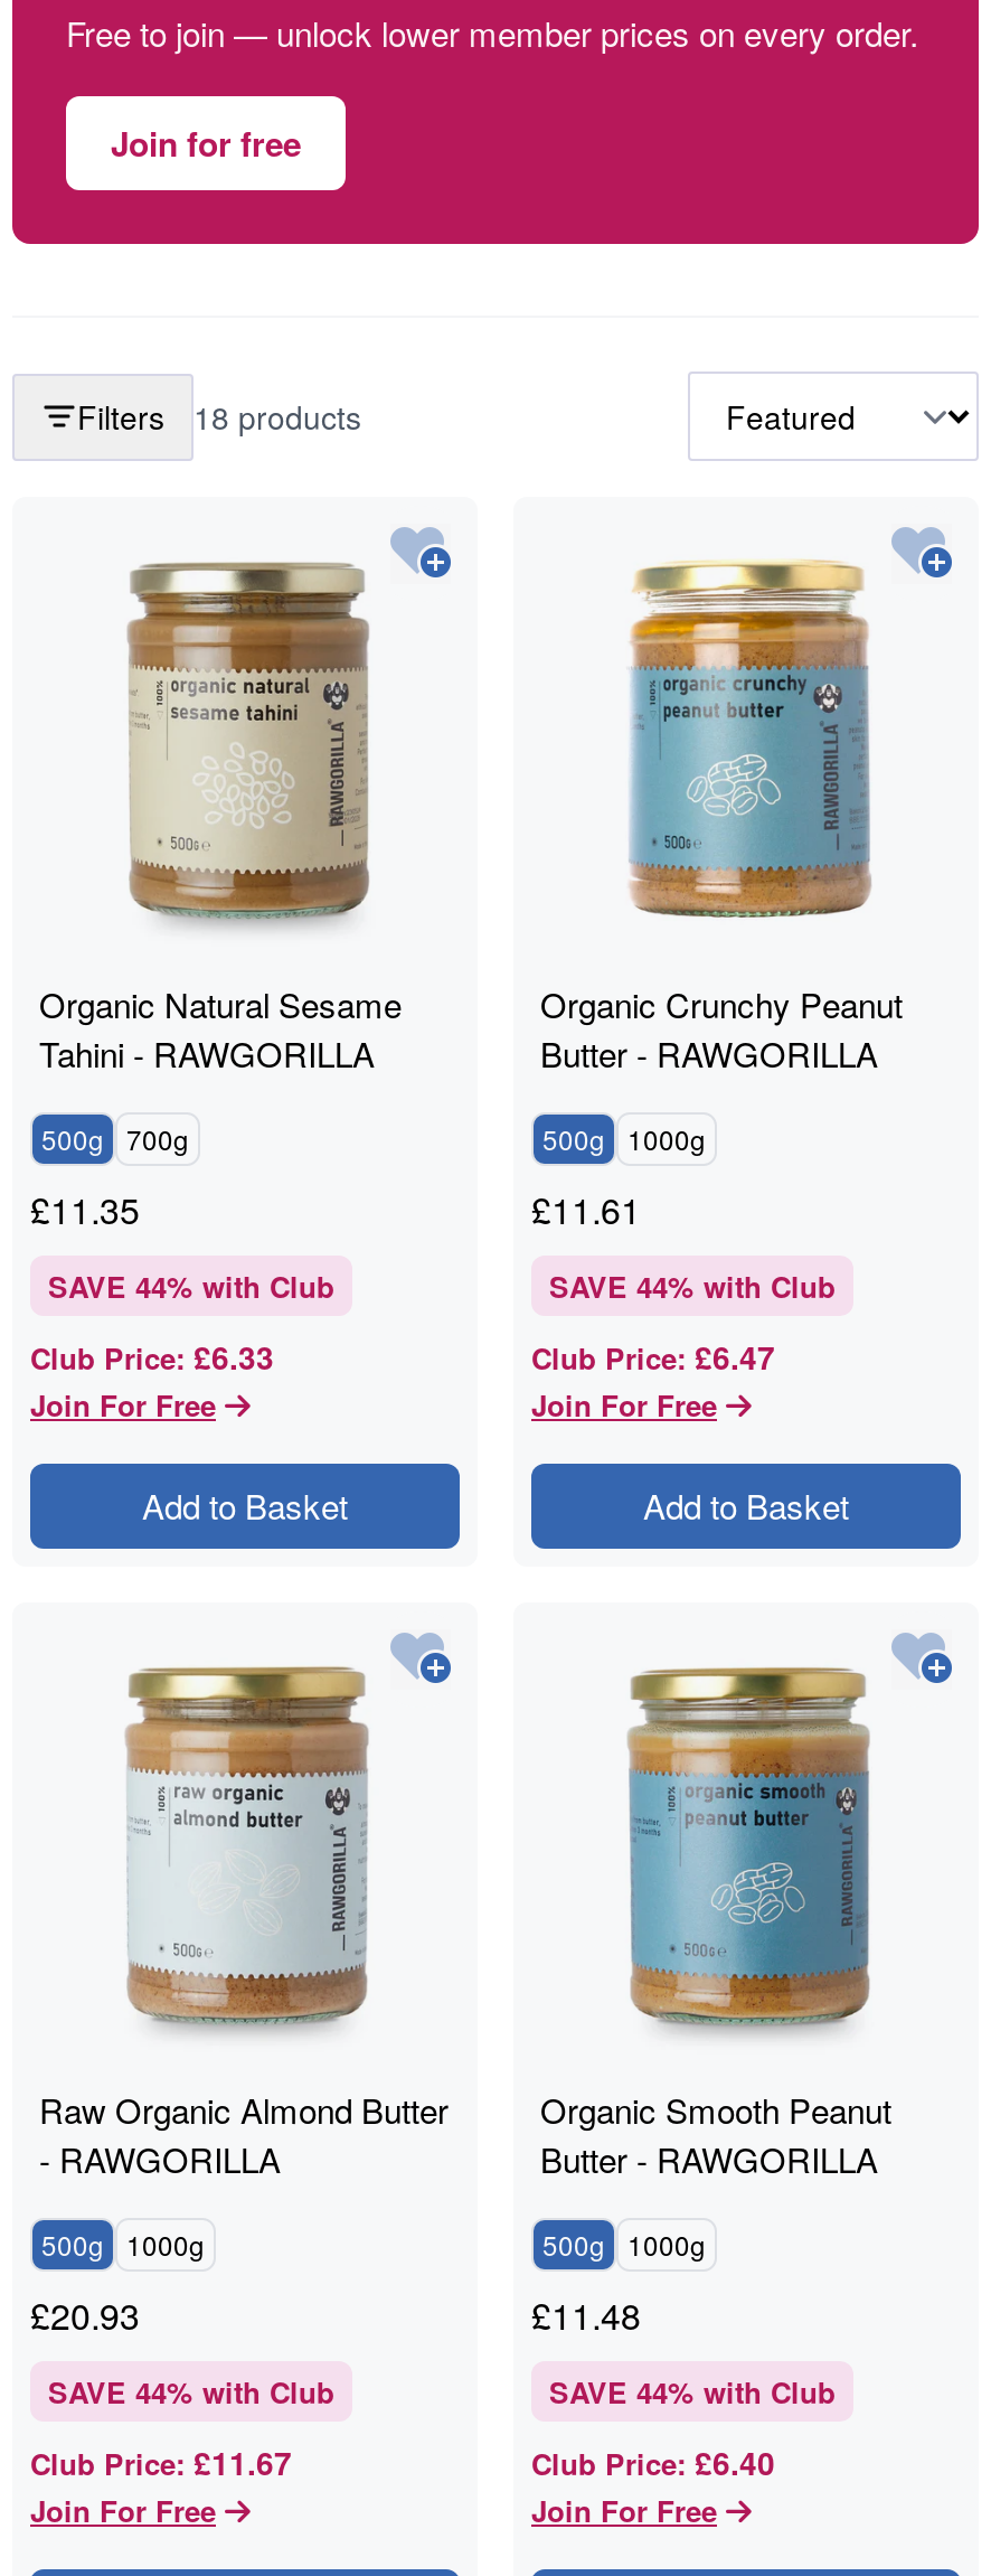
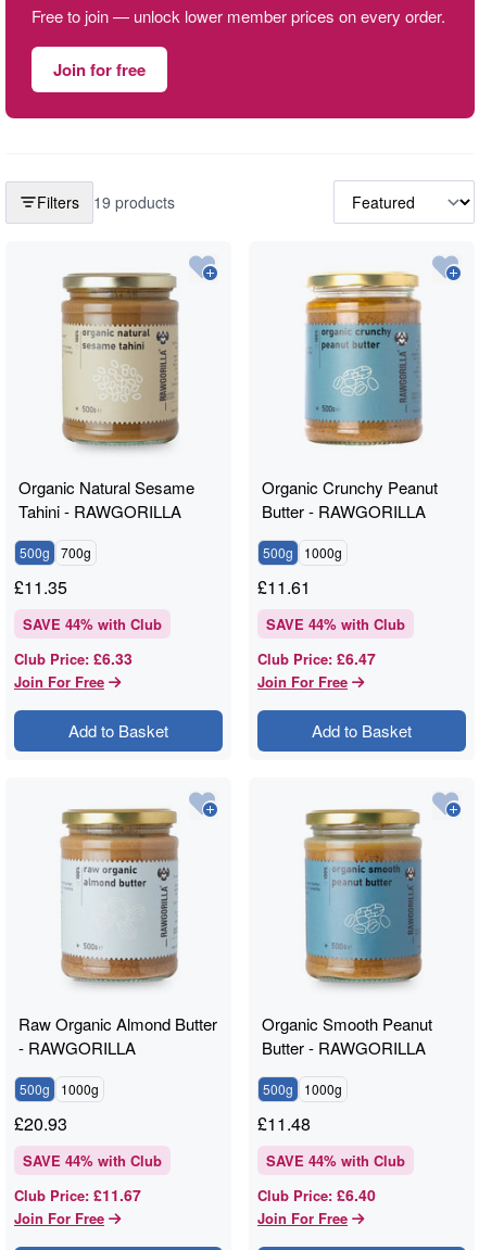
- Filters 18 products
+ Filters 19 products
